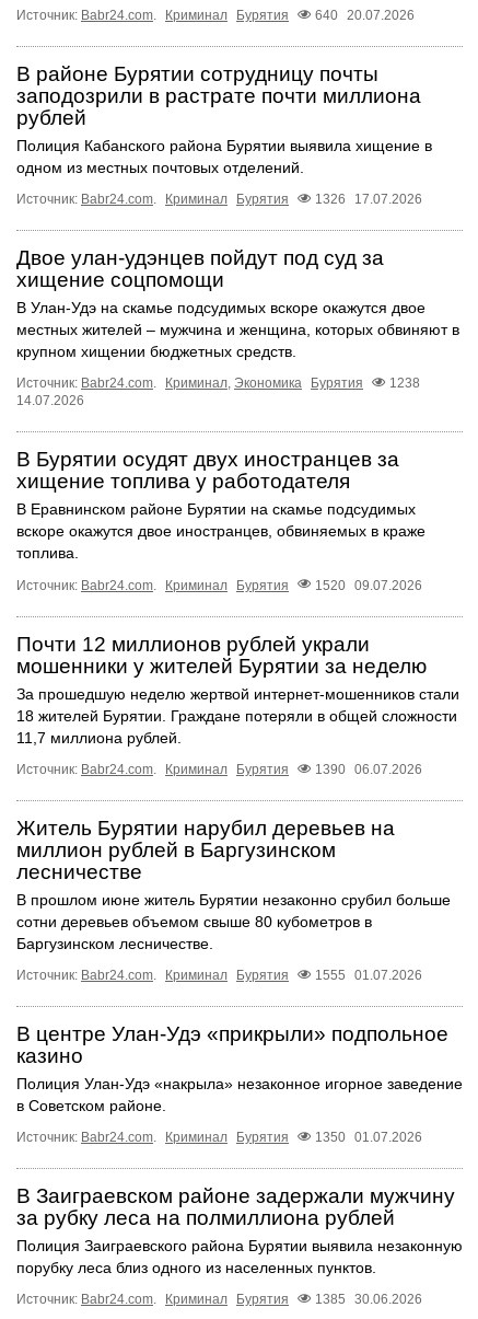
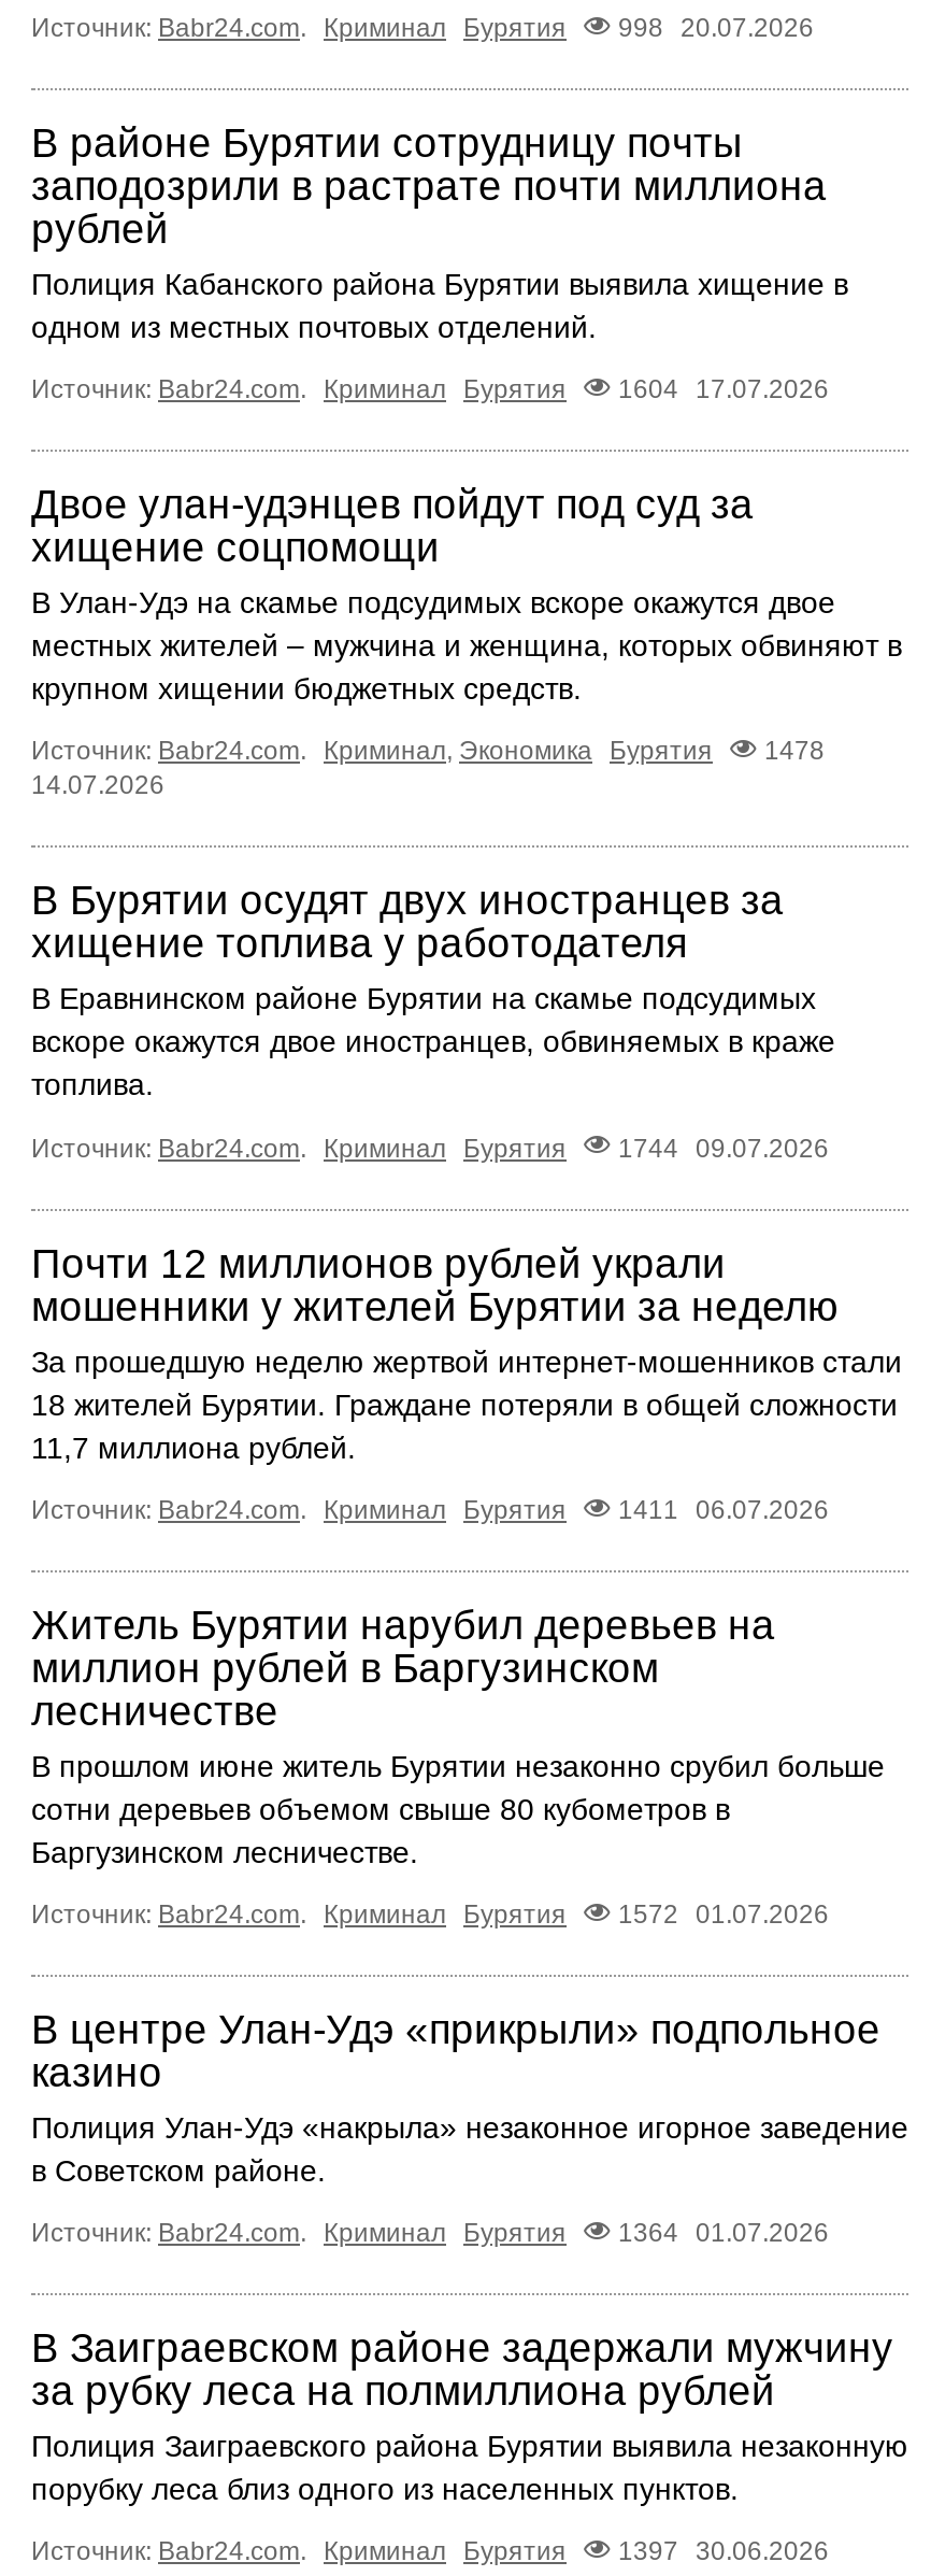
- Источник: Babr24.com. Криминал Бурятия 640 20.07.2026
+ Источник: Babr24.com. Криминал Бурятия 998 20.07.2026

- Источник: Babr24.com. Криминал Бурятия 1326 17.07.2026
+ Источник: Babr24.com. Криминал Бурятия 1604 17.07.2026

- Источник: Babr24.com. Криминал, Экономика Бурятия 1238
+ Источник: Babr24.com. Криминал, Экономика Бурятия 1478

- 1520 09.07.2026
+ 1744 09.07.2026

- 1390 06.07.2026
+ 1411 06.07.2026

- 1555 01.07.2026
+ 1572 01.07.2026

- 1350 01.07.2026
+ 1364 01.07.2026

- Источник: Babr24.com. Криминал Бурятия 1385 30.06.2026
+ Источник: Babr24.com. Криминал Бурятия 1397 30.06.2026
